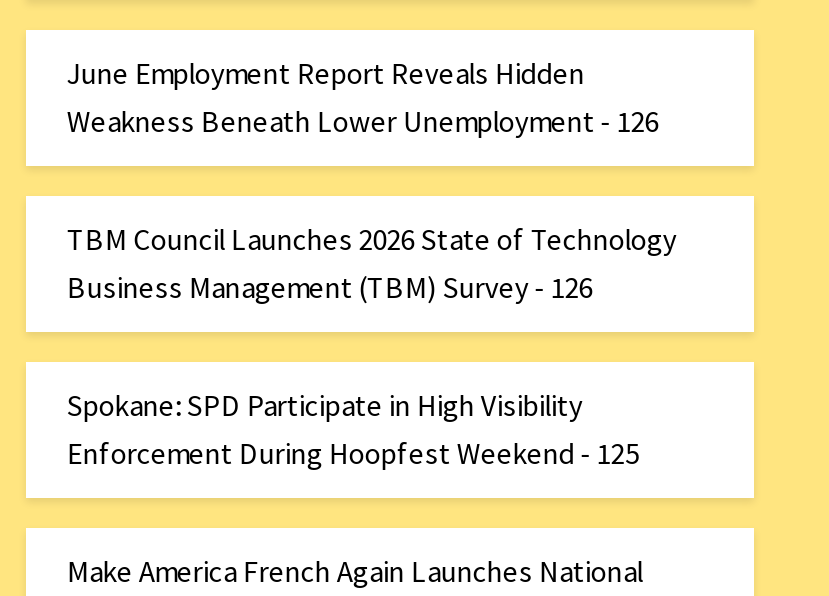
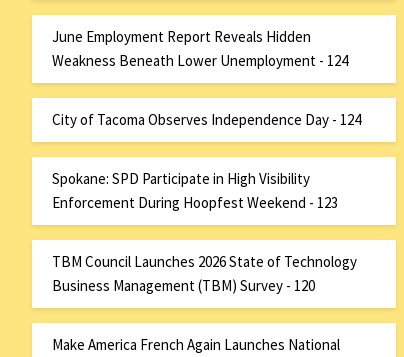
- Weakness Beneath Lower Unemployment - 126
+ Weakness Beneath Lower Unemployment - 124

moved down: TBM Council Launches 2026 State of Technology

- Business Management (TBM) Survey - 126
+ City of Tacoma Observes Independence Day - 124

moved up: Spokane: SPD Participate in High Visibility

- Enforcement During Hoopfest Weekend - 125
+ Enforcement During Hoopfest Weekend - 123
+ Business Management (TBM) Survey - 120
